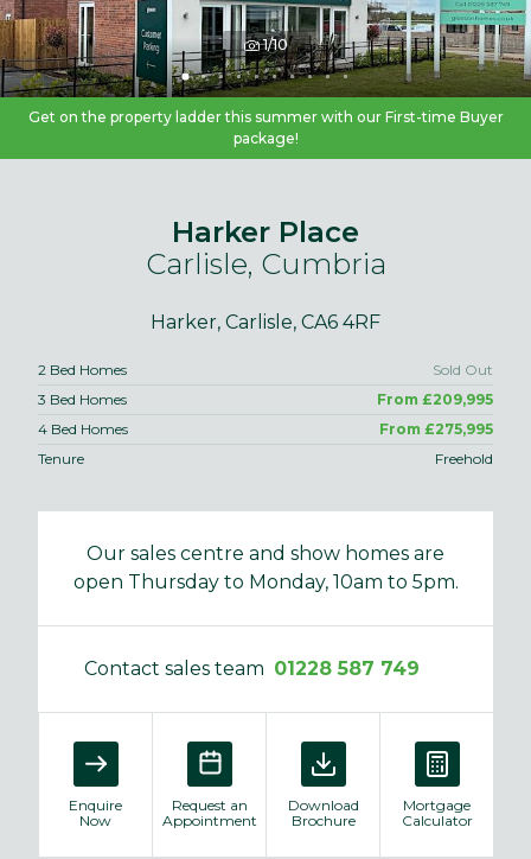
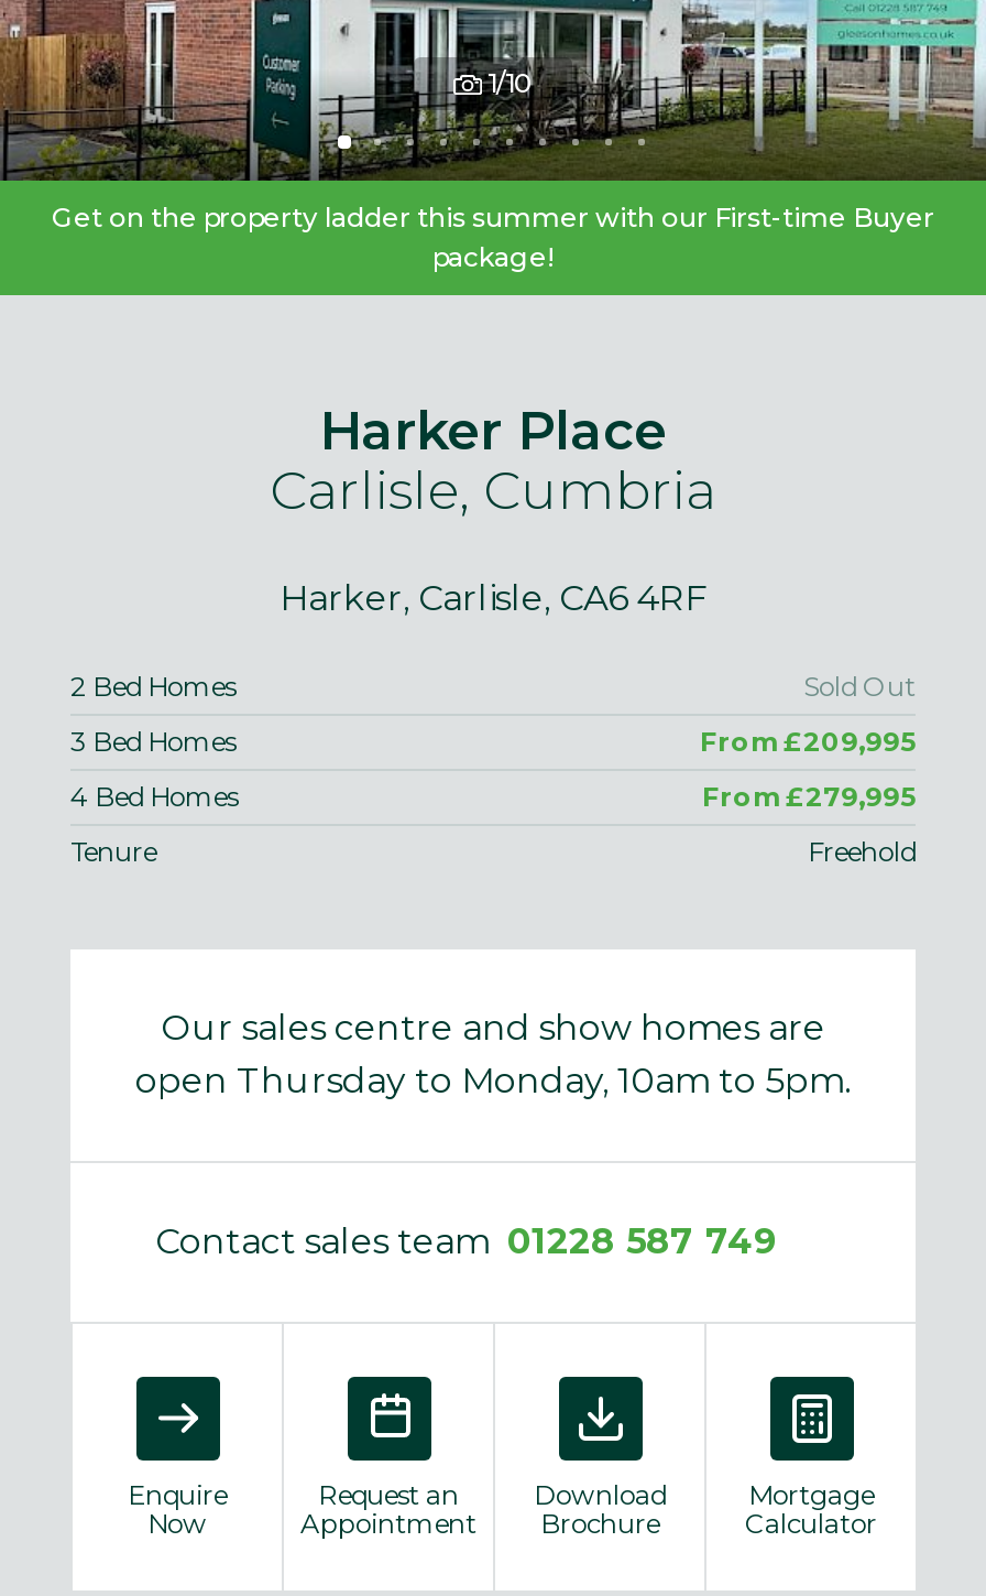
- From £275,995
+ From £279,995
